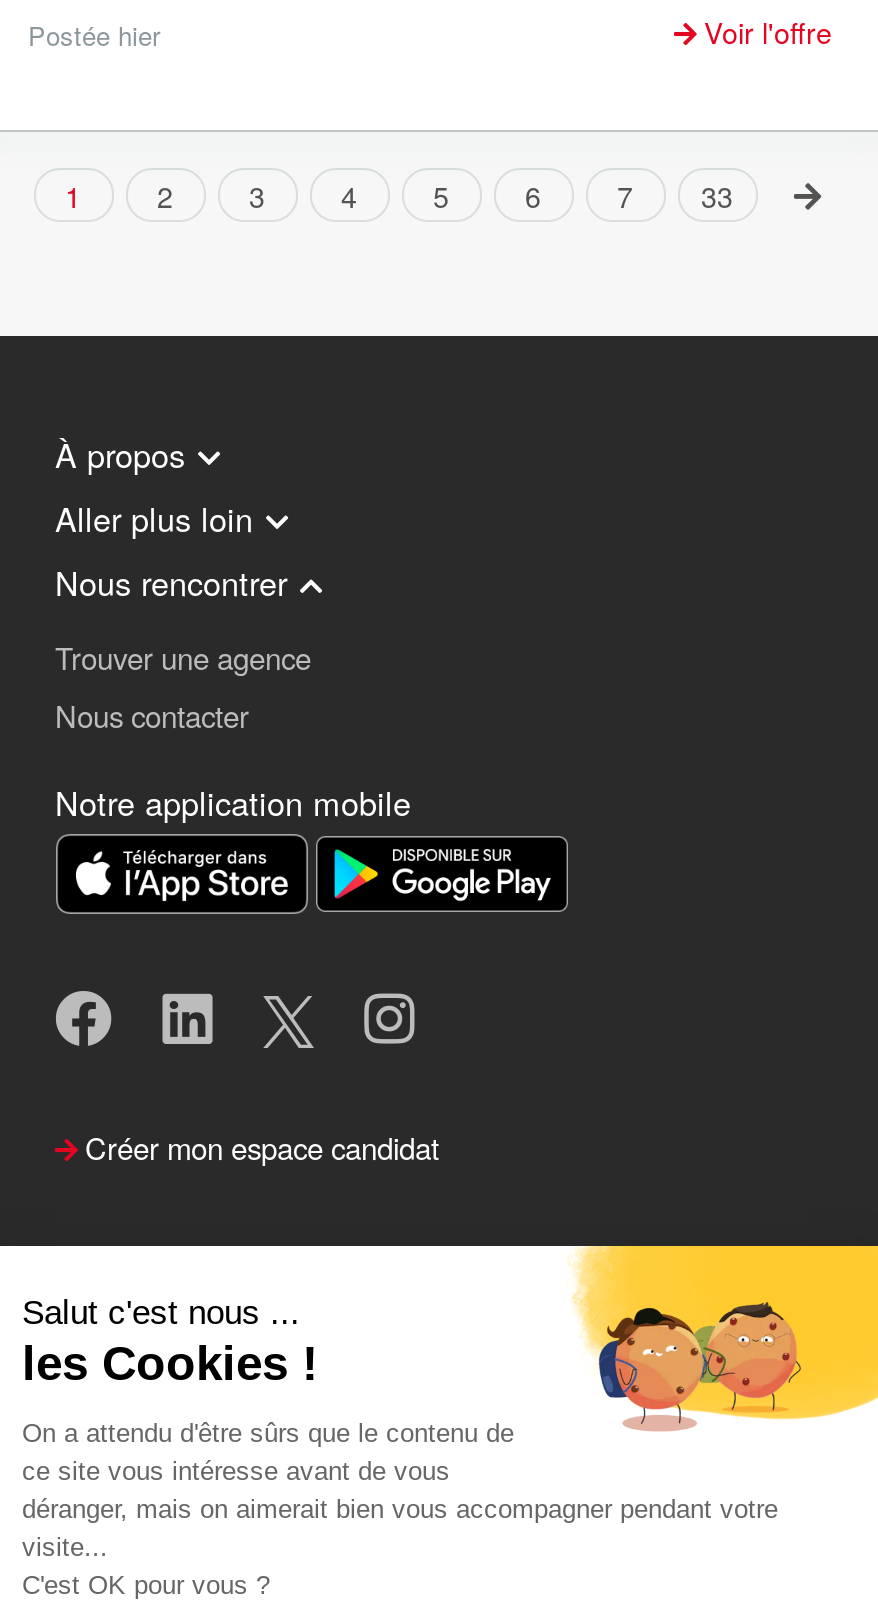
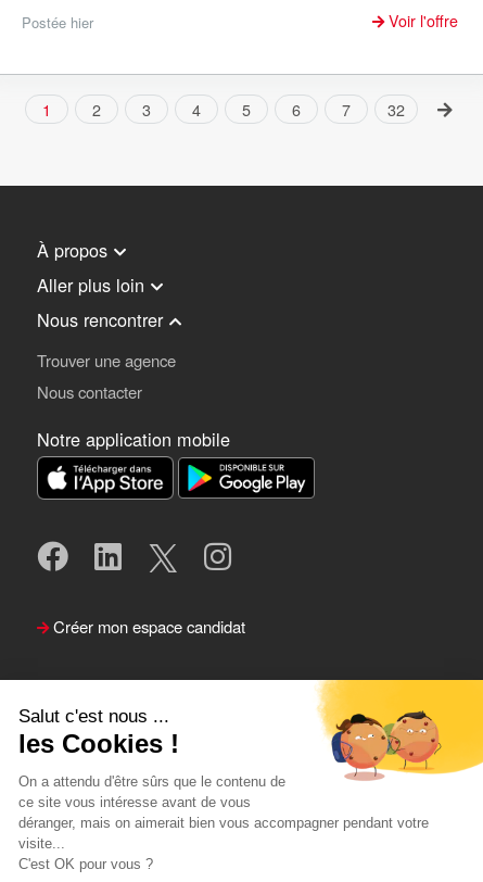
- 1 2 3 4 5 6 7 33
+ 1 2 3 4 5 6 7 32
